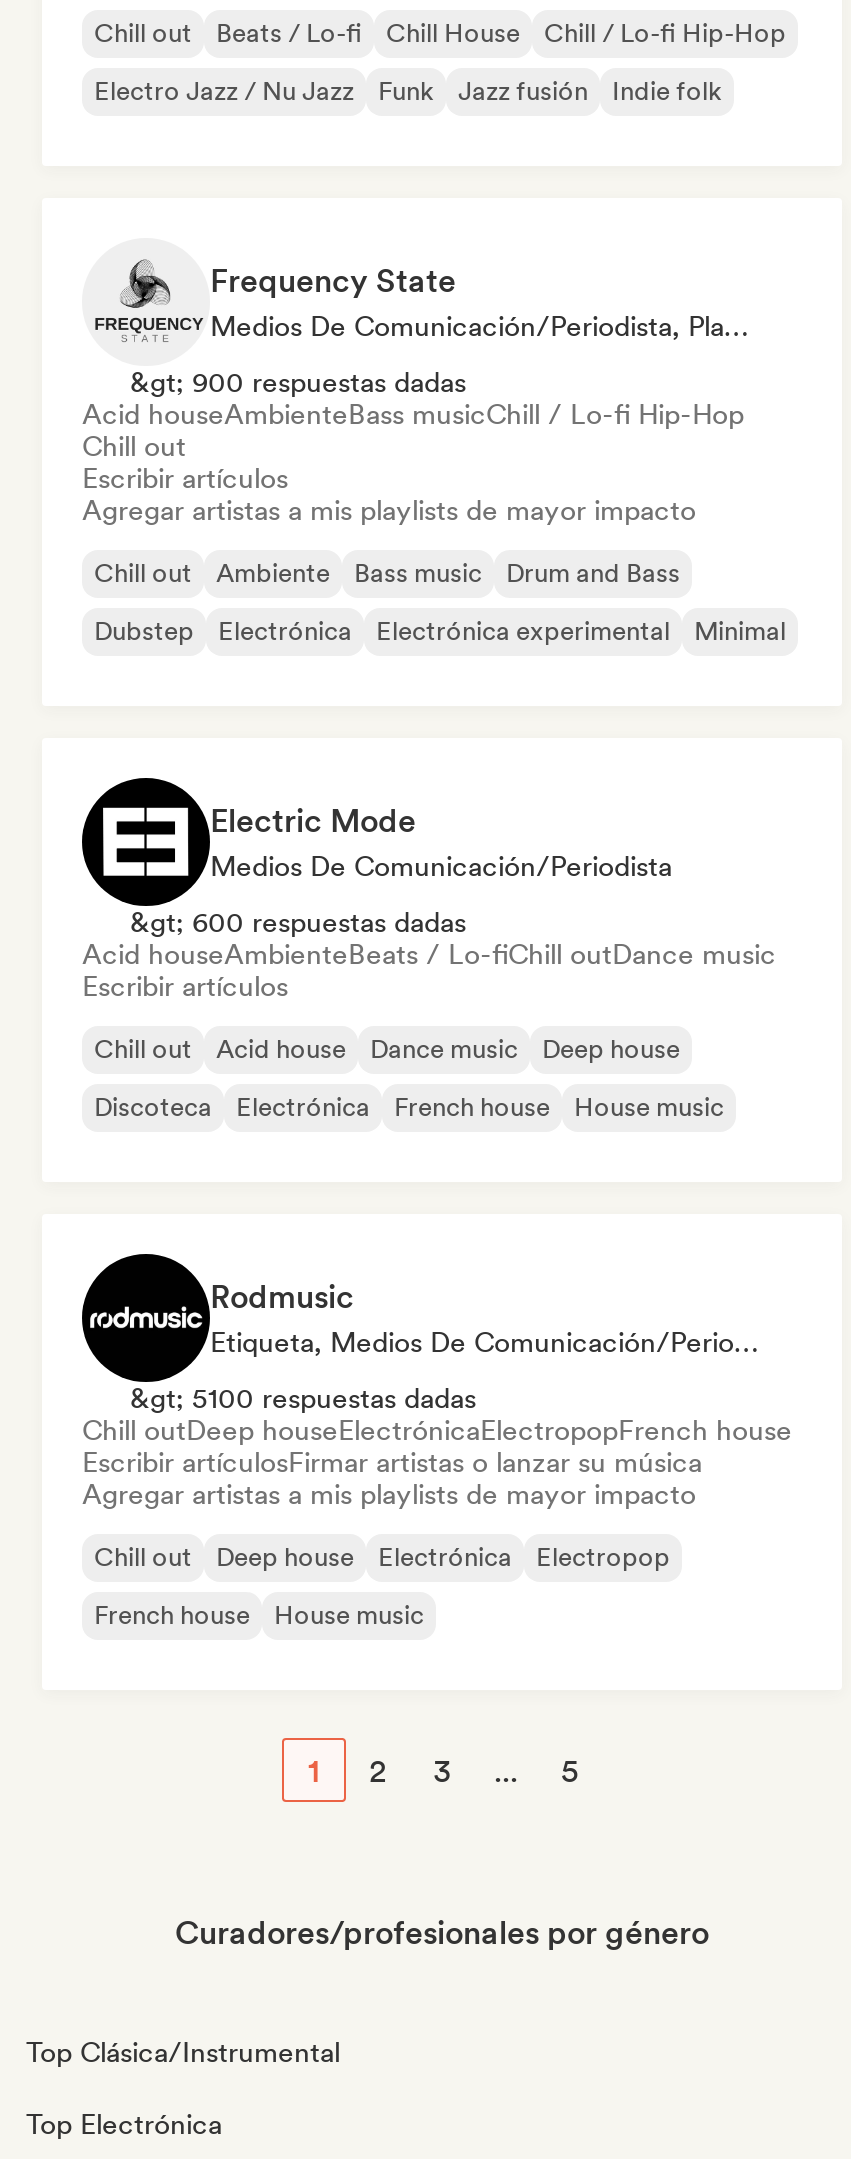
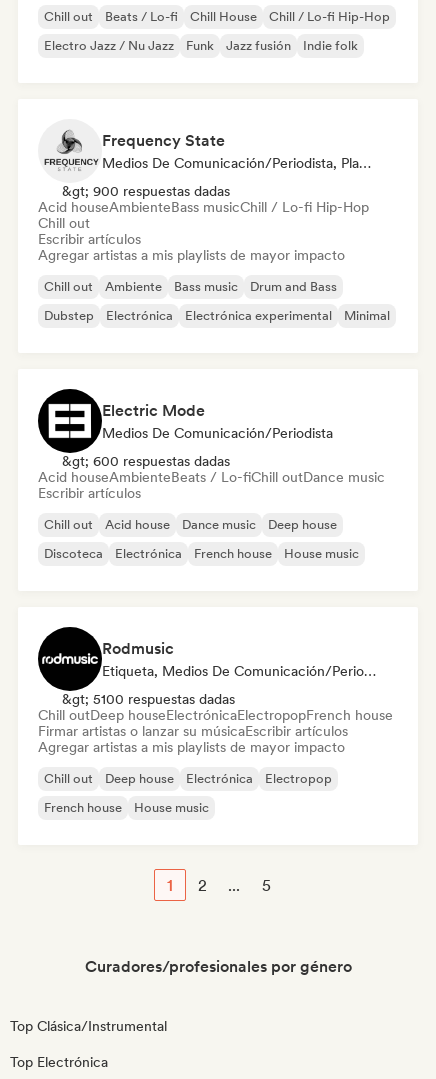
- Escribir artículosFirmar artistas o lanzar su música
+ Firmar artistas o lanzar su músicaEscribir artículos

- 3
